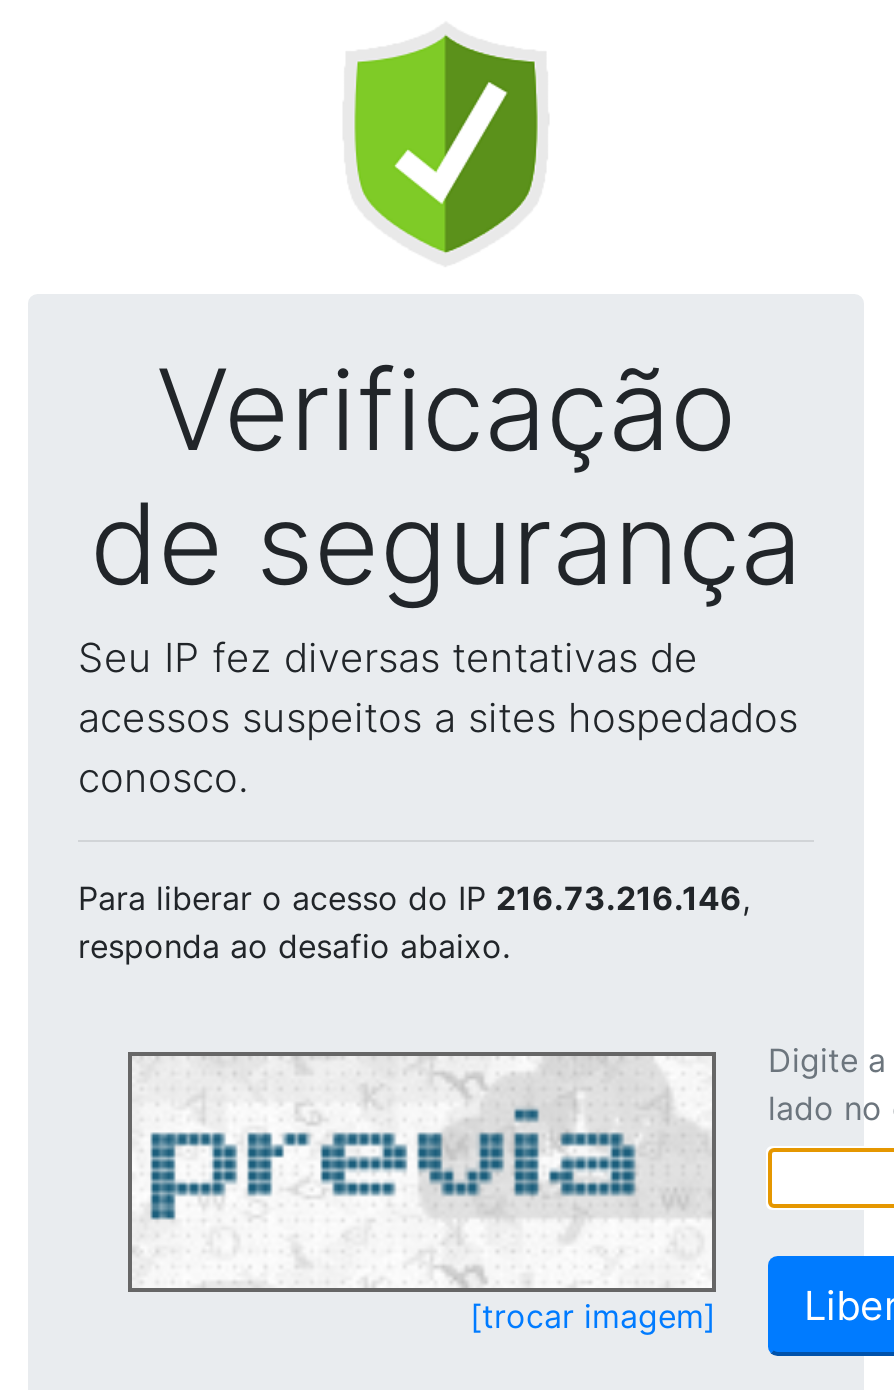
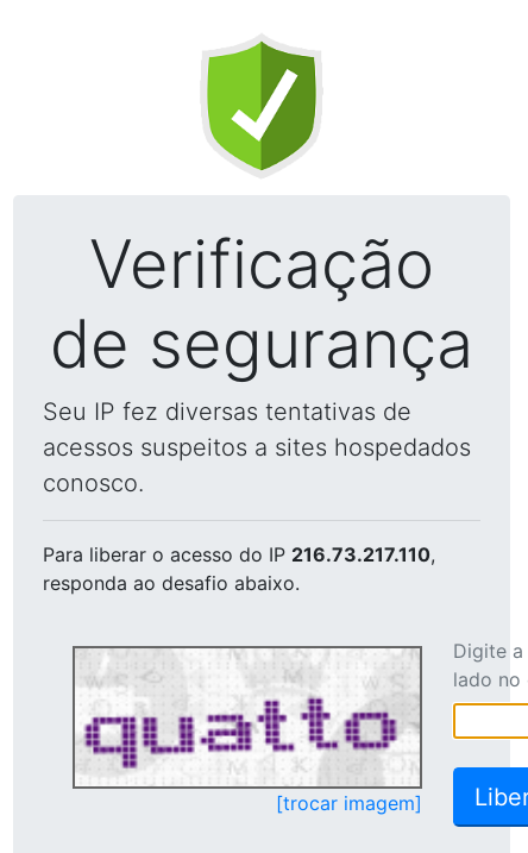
- Para liberar o acesso do IP 216.73.216.146,
+ Para liberar o acesso do IP 216.73.217.110,

- [image]
+ [image]
